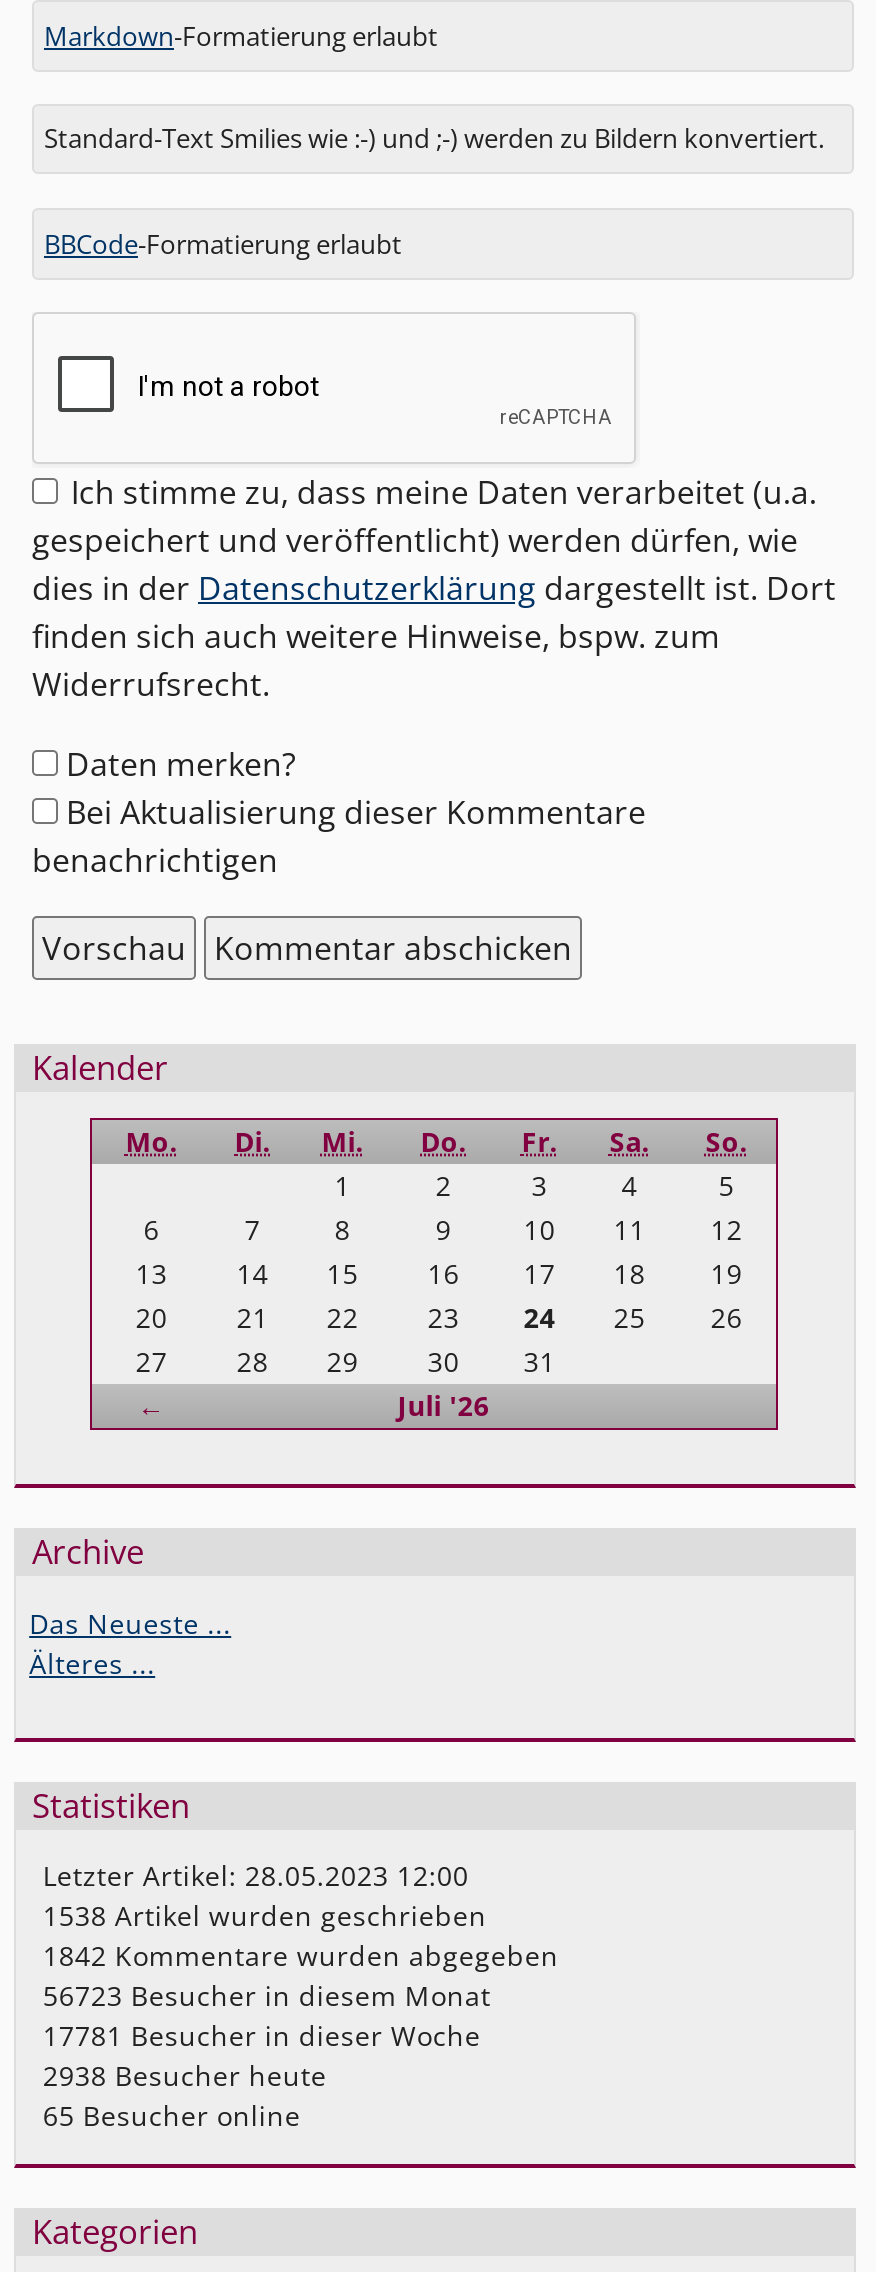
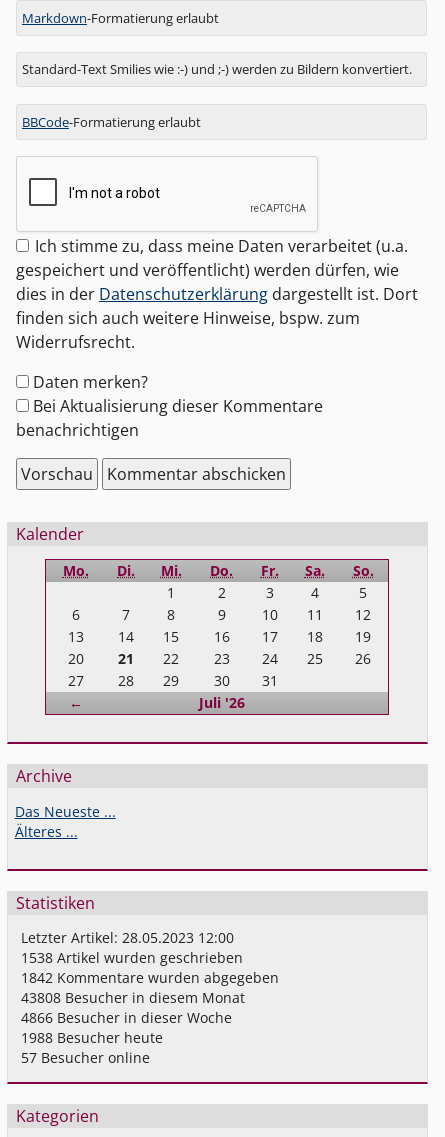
- 56723 Besucher in diesem Monat
+ 43808 Besucher in diesem Monat

- 17781 Besucher in dieser Woche
+ 4866 Besucher in dieser Woche

- 2938 Besucher heute
+ 1988 Besucher heute

- 65 Besucher online
+ 57 Besucher online
